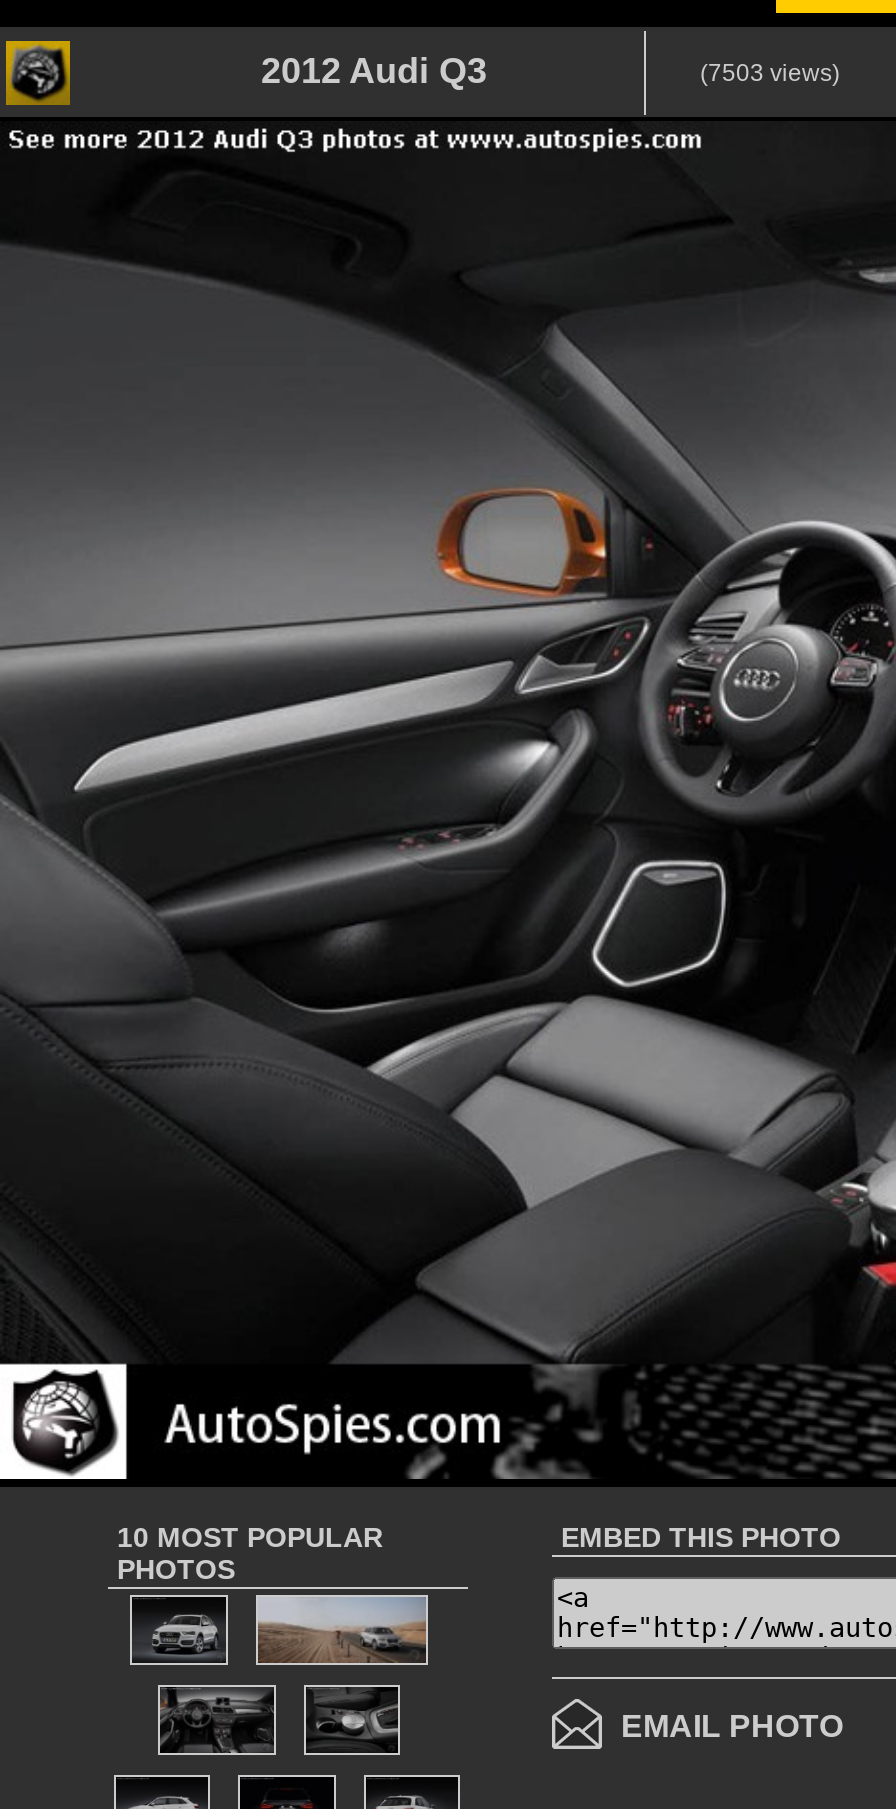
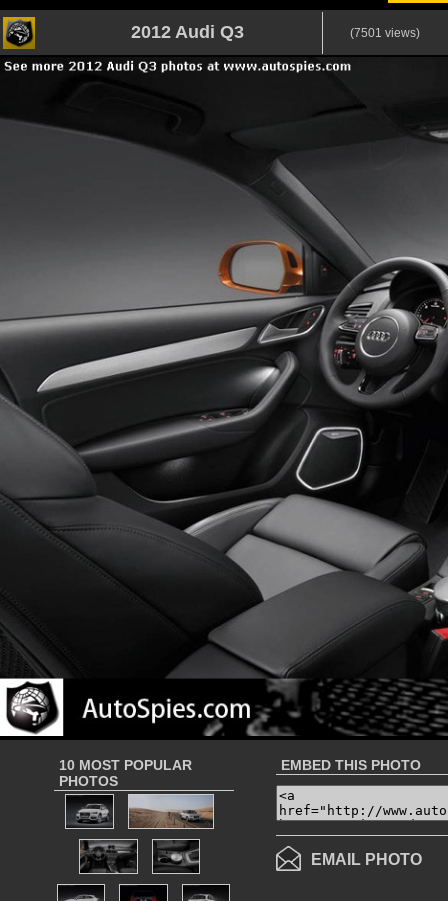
- (7503 views)
+ (7501 views)
